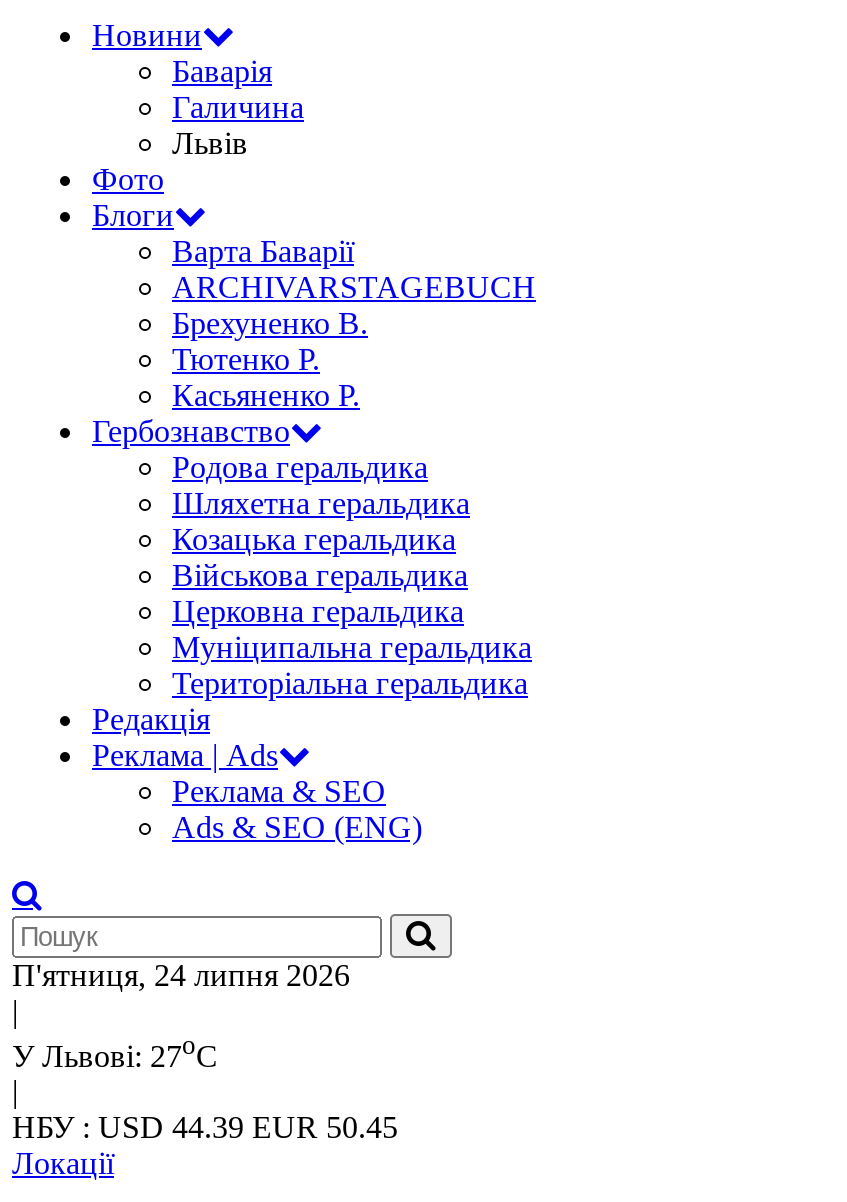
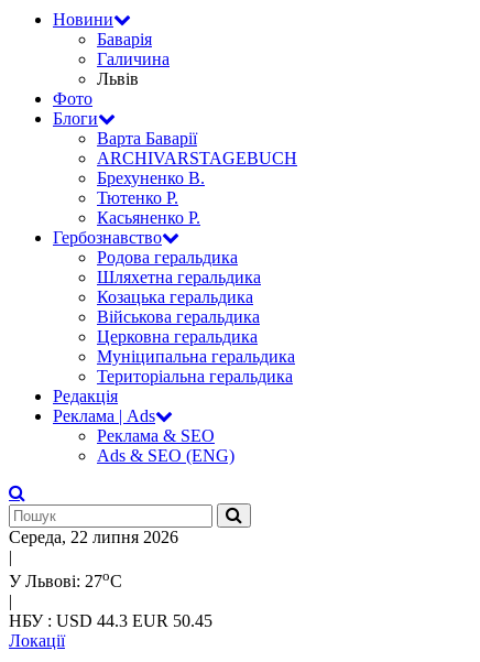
- П'ятниця, 24 липня 2026
+ Середа, 22 липня 2026

- НБУ : USD 44.39 EUR 50.45
+ НБУ : USD 44.3 EUR 50.45
